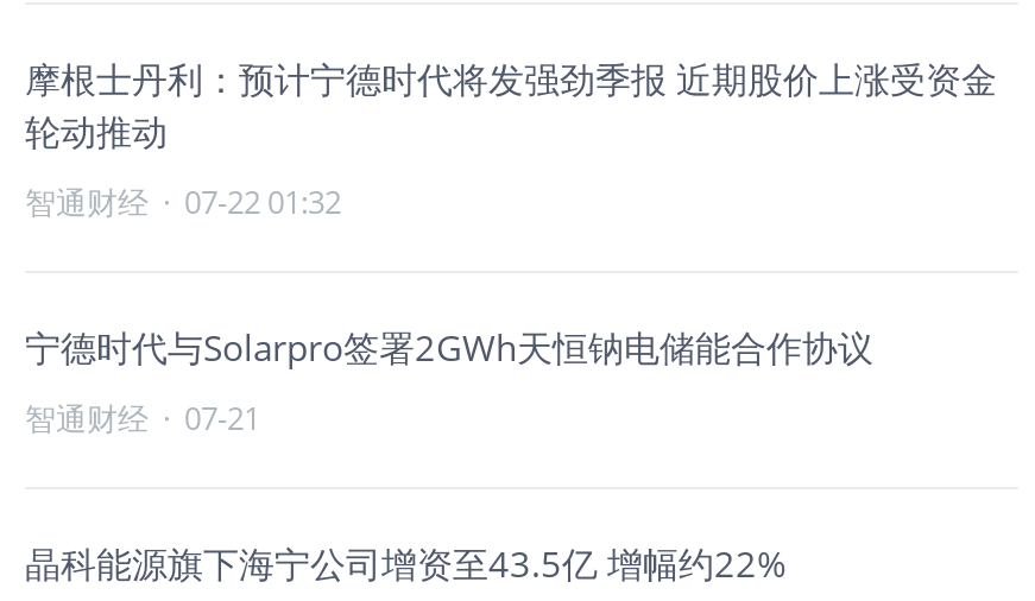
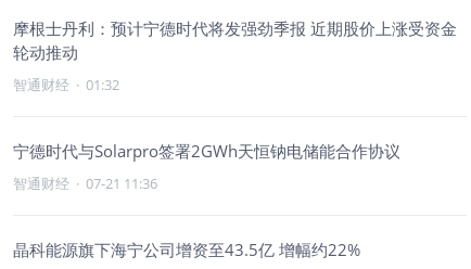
- 智通财经· 07-22 01:32
+ 智通财经· 01:32

- 智通财经· 07-21
+ 智通财经· 07-21 11:36
